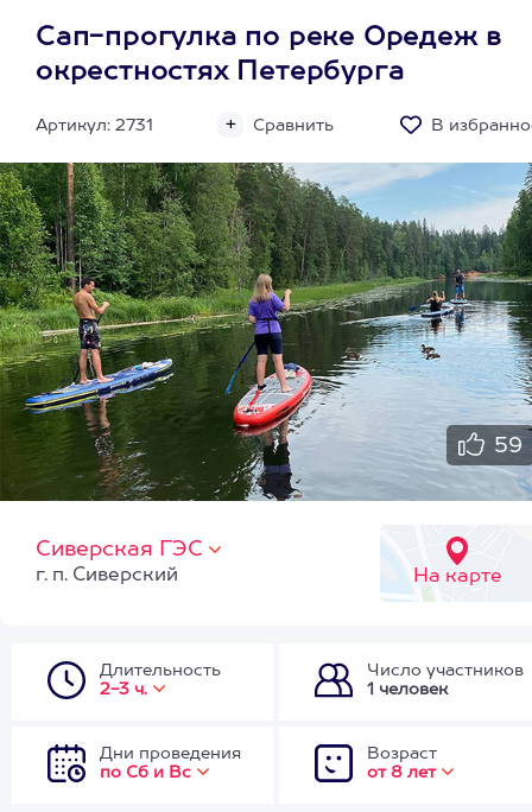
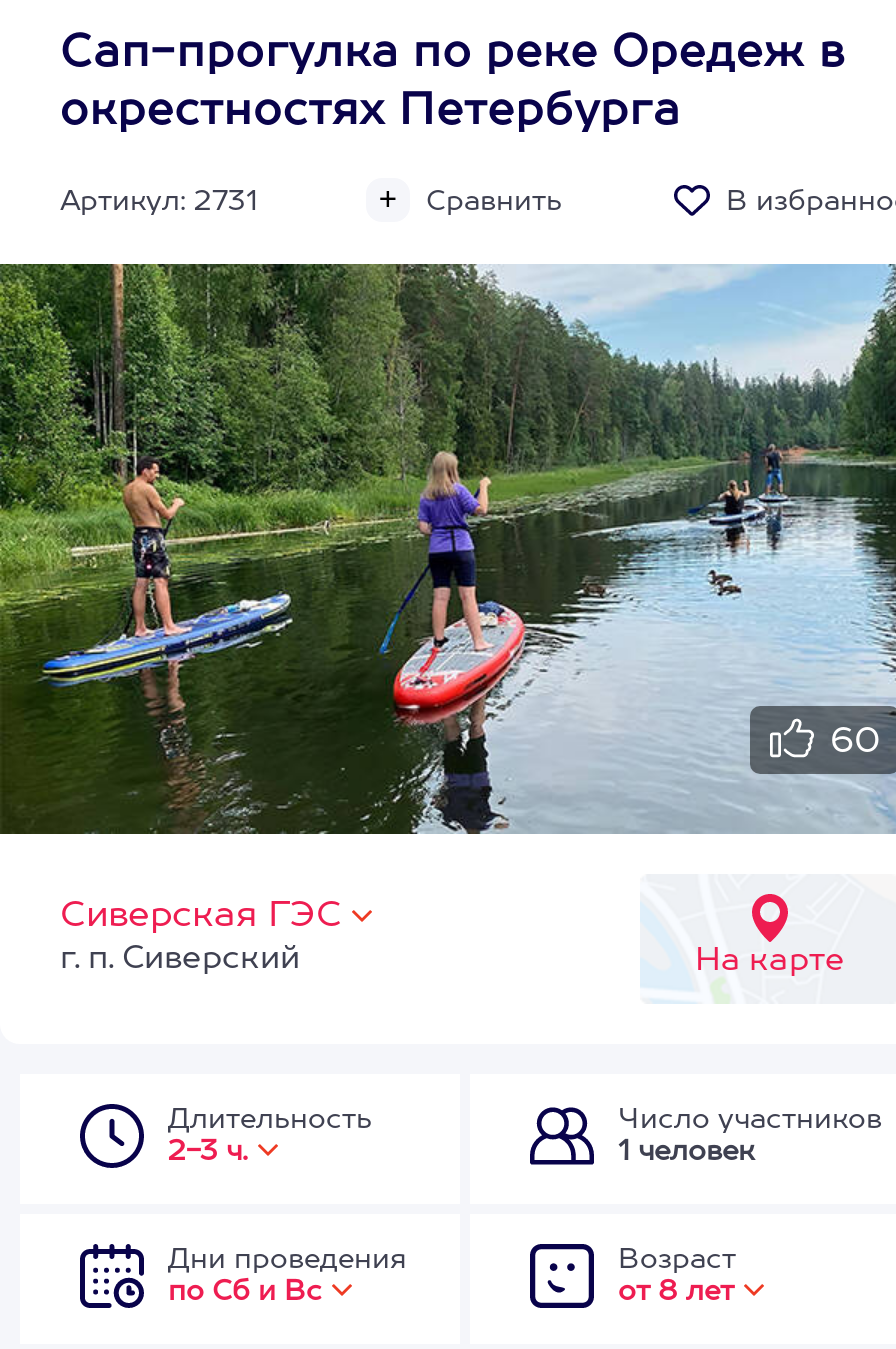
- 59
+ 60
